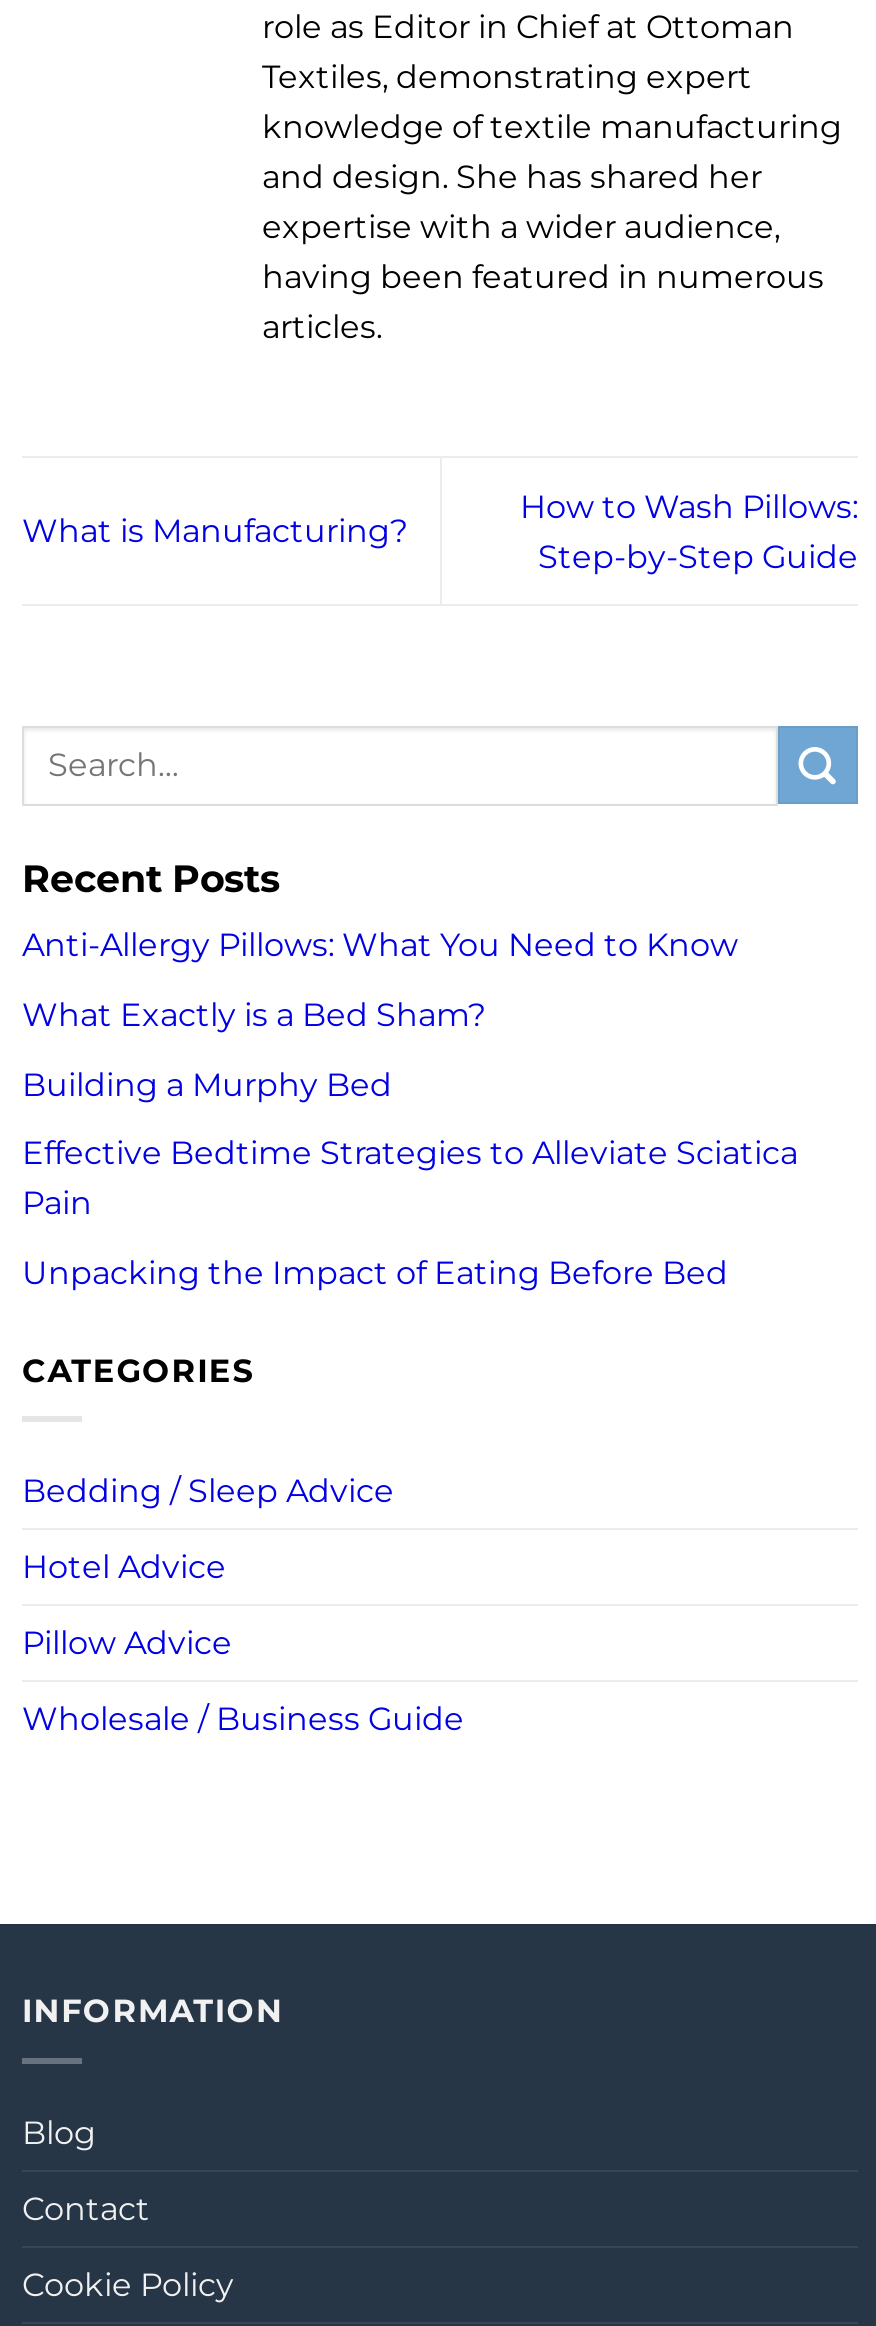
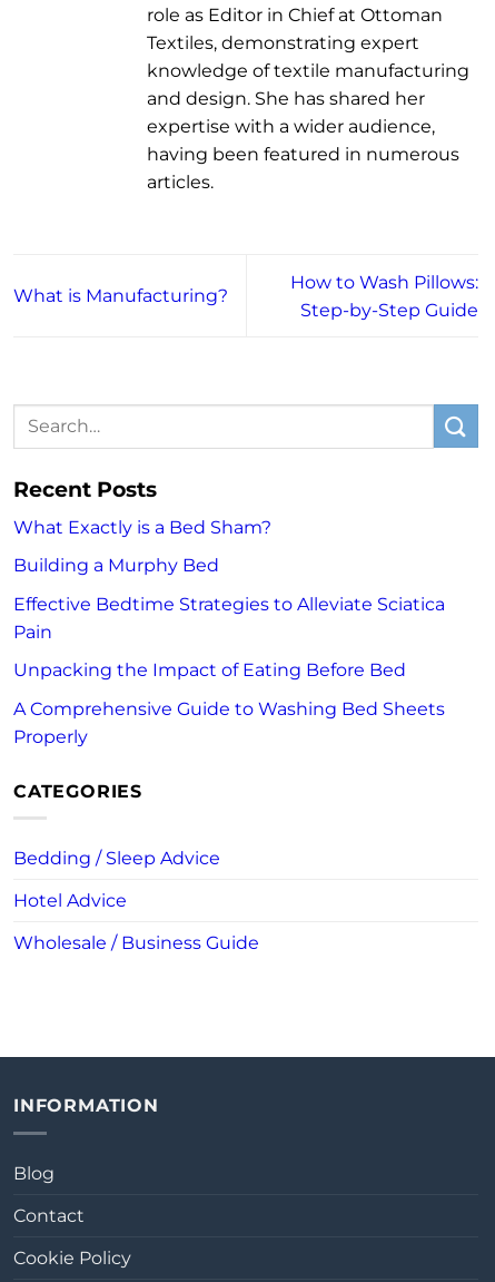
- Anti-Allergy Pillows: What You Need to Know

moved up: What Exactly is a Bed Sham? | Building a Murphy Bed | Effective Bedtime Strategies to Alleviate Sciatica | Pain | Unpacking the Impact of Eating Before Bed

+ A Comprehensive Guide to Washing Bed Sheets
+ Properly

moved down: CATEGORIES | Bedding / Sleep Advice | Hotel Advice

- Pillow Advice
